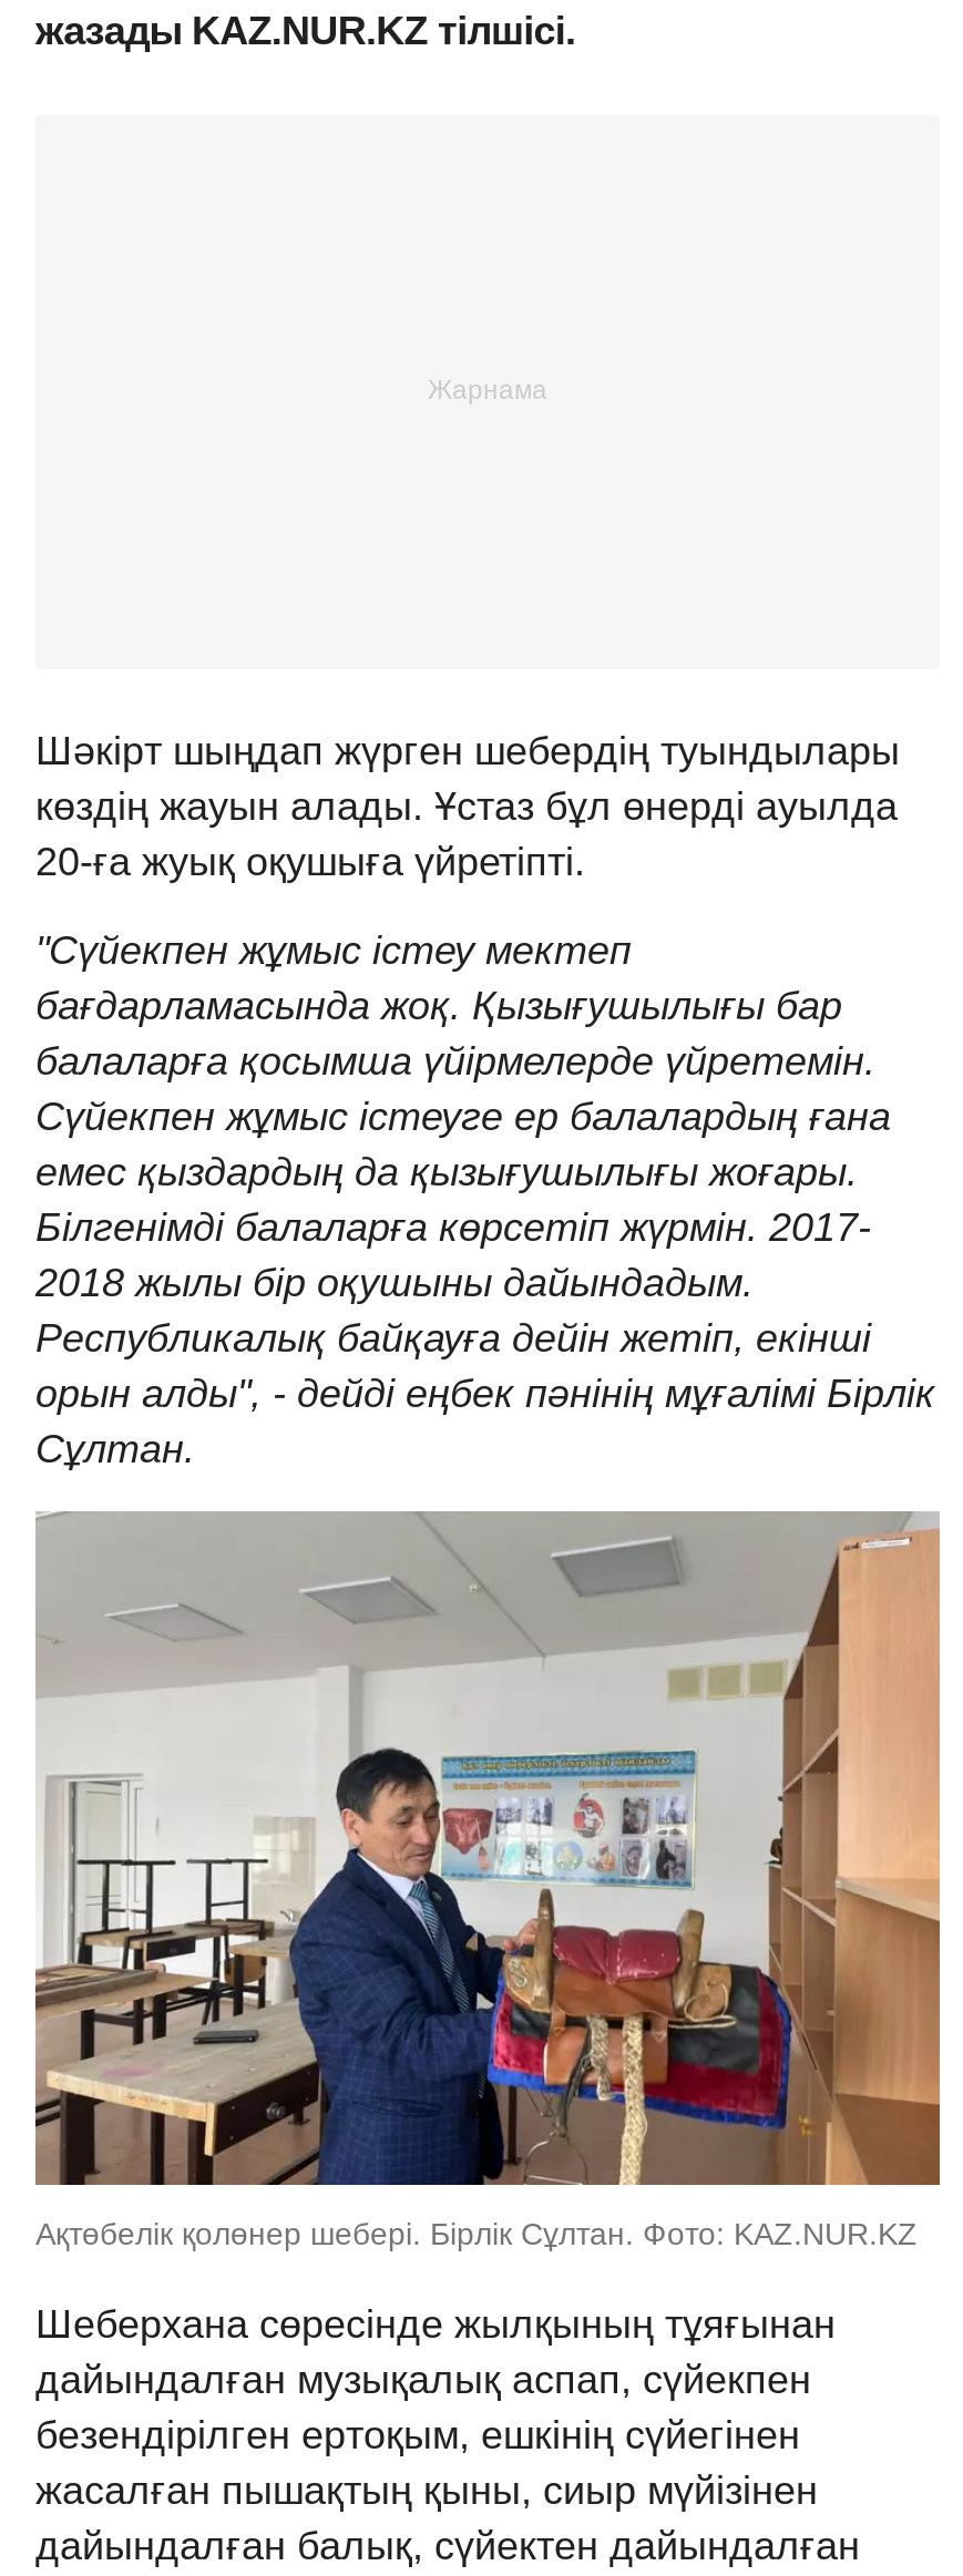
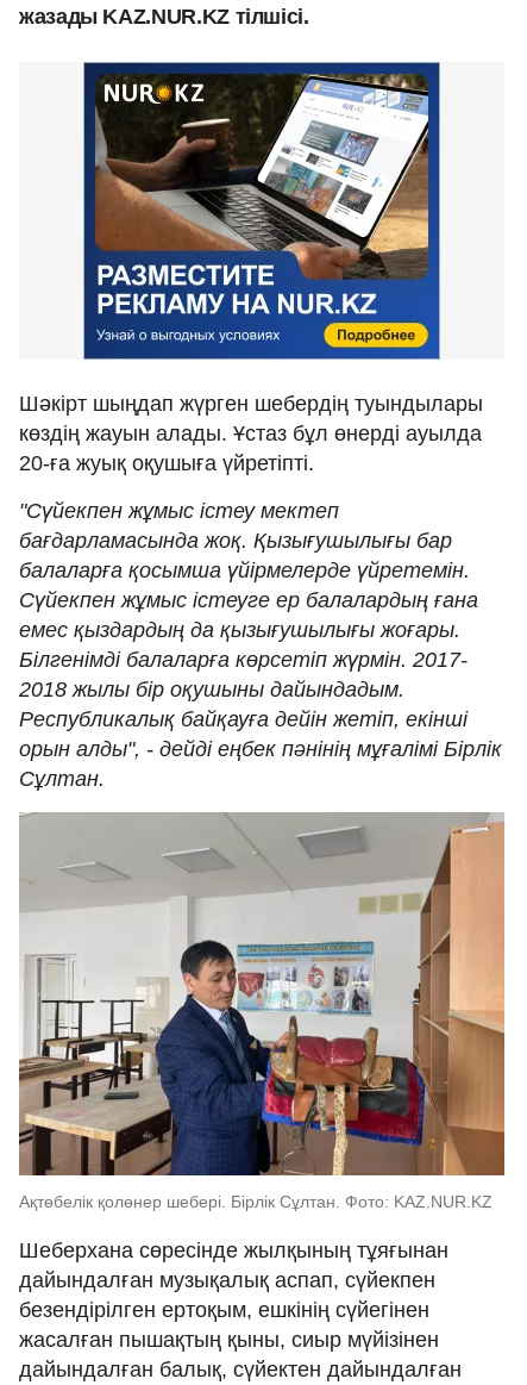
+ [image]
